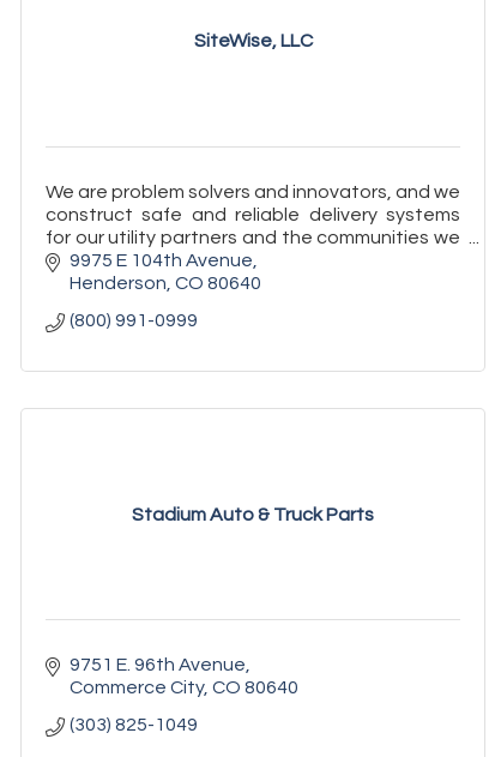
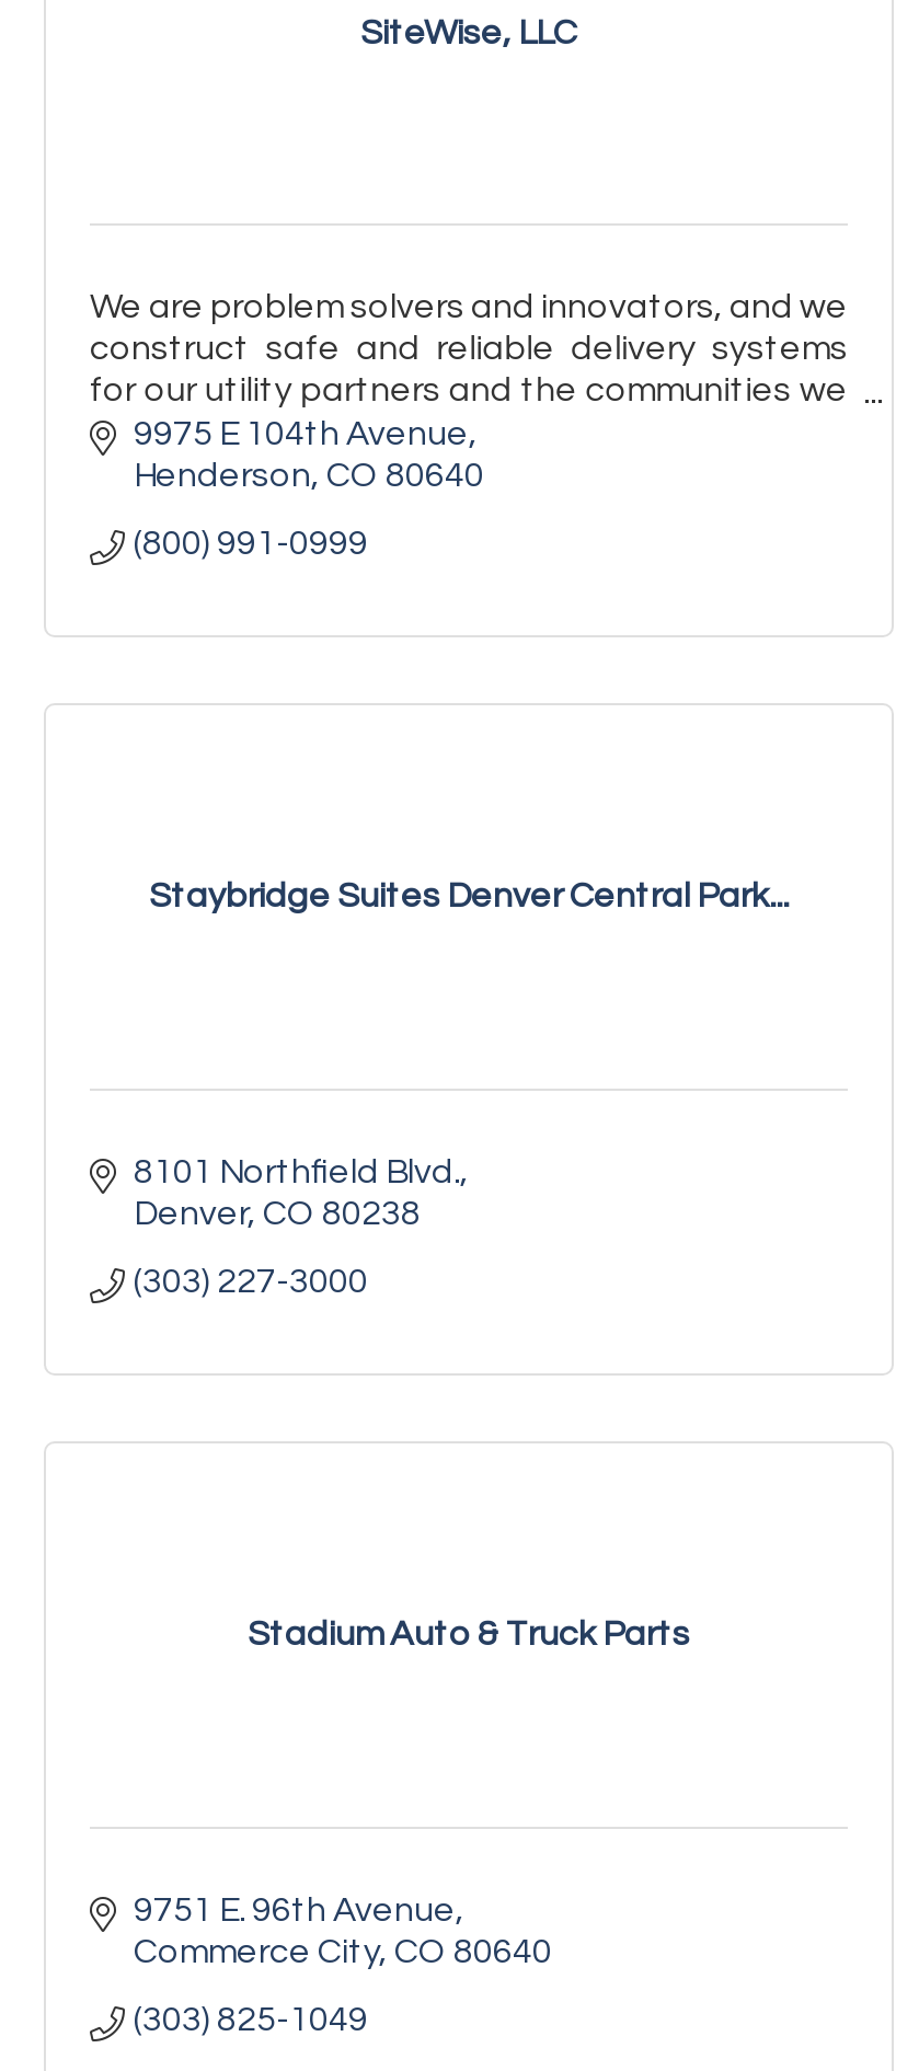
+ 8101 Northfield Blvd.
+ Denver CO 80238
+ (303) 227-3000

+ Staybridge Suites Denver Central Park...
